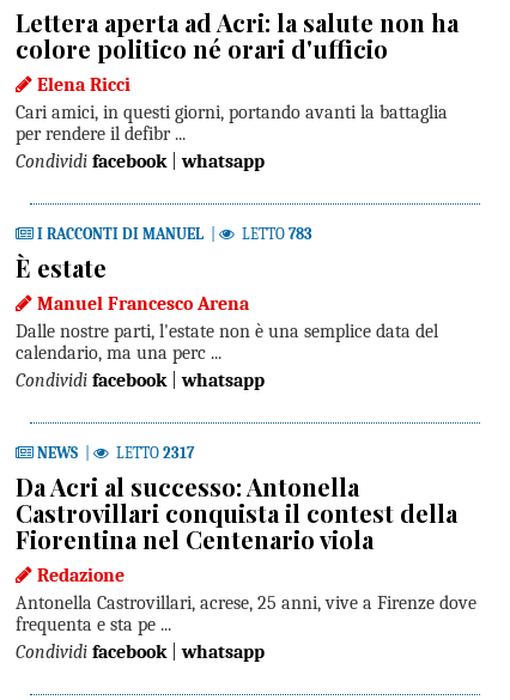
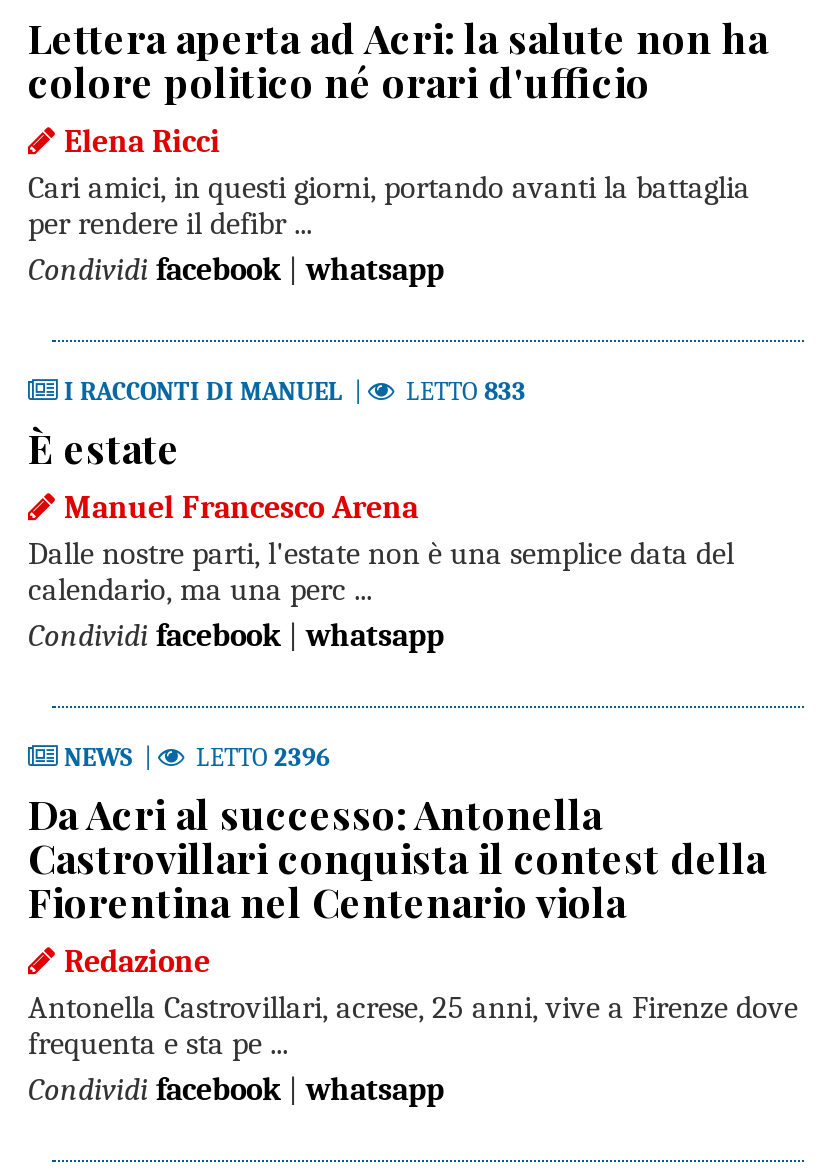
- LETTO 783
+ LETTO 833

- LETTO 2317
+ LETTO 2396
